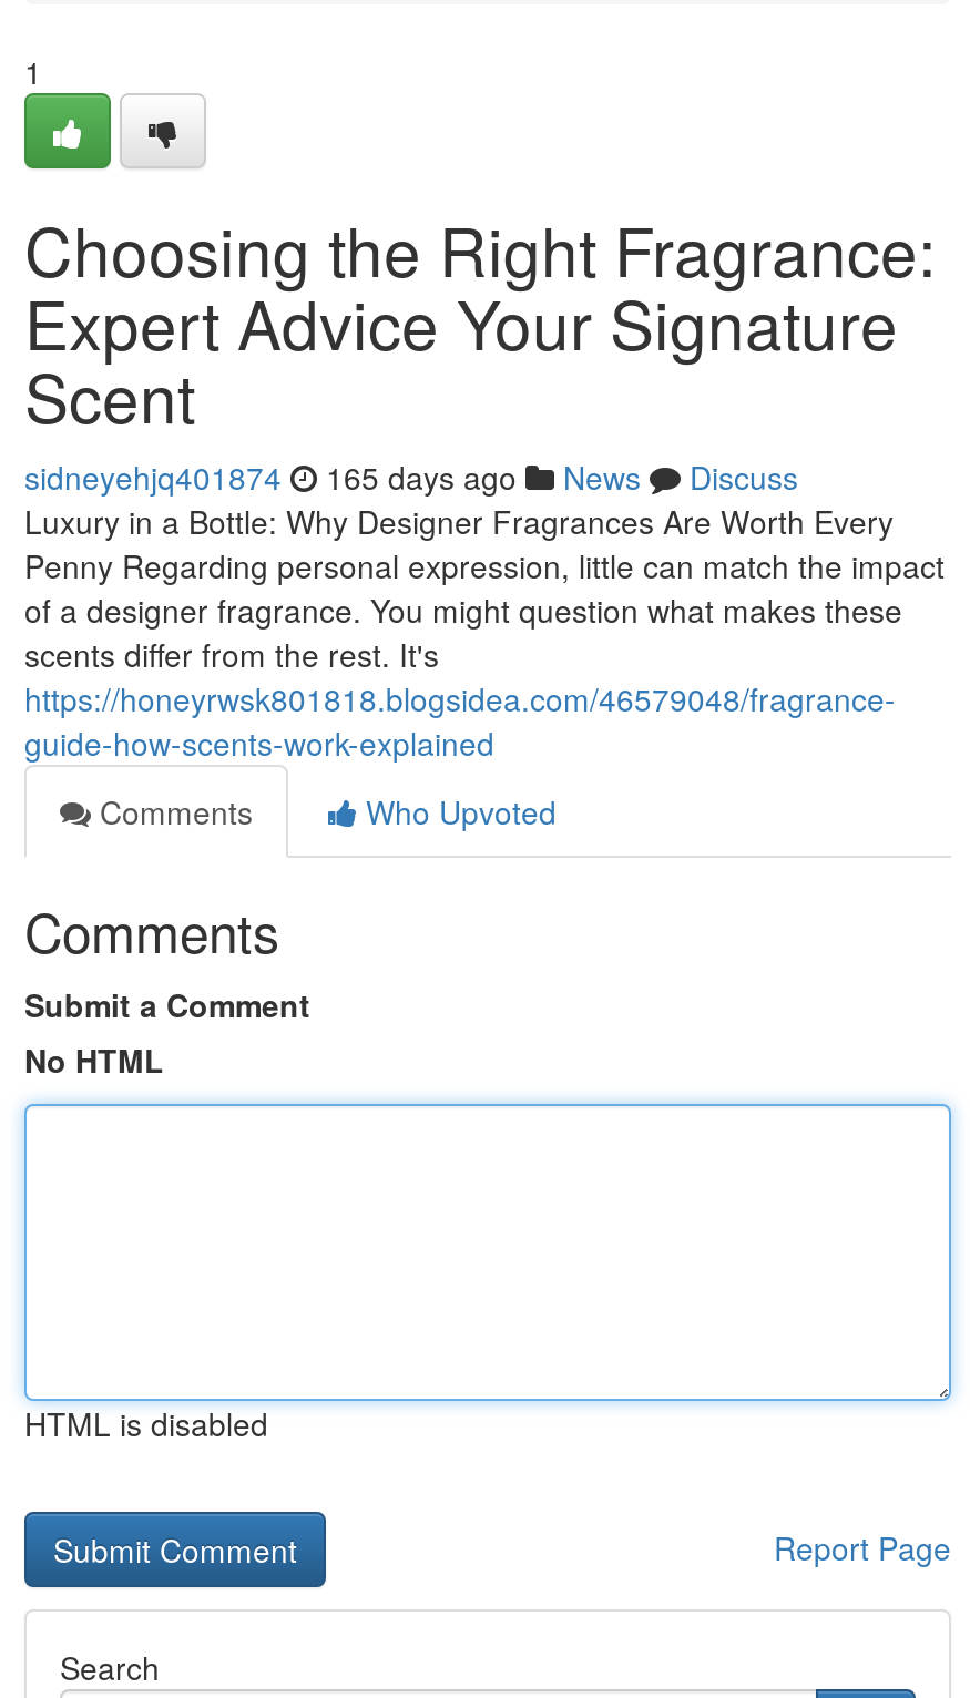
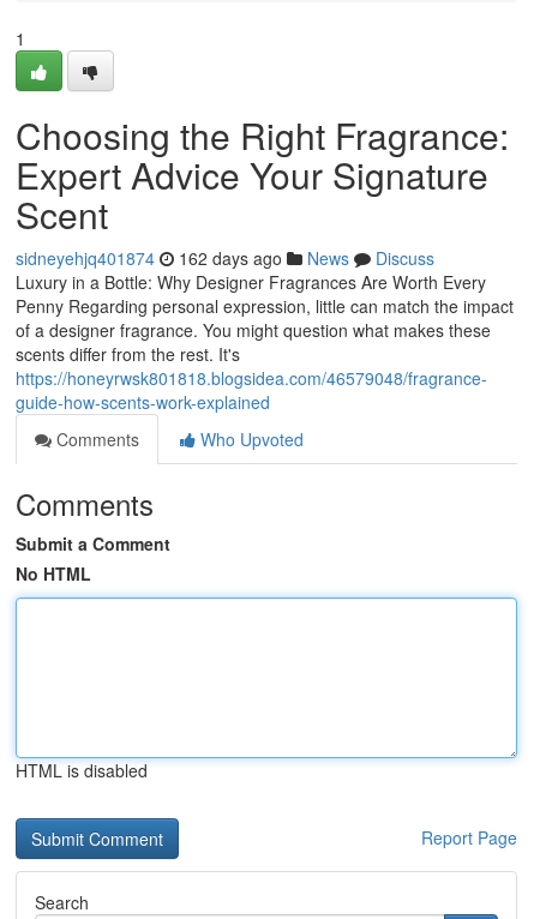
- sidneyehjq401874 165 days ago News Discuss
+ sidneyehjq401874 162 days ago News Discuss
